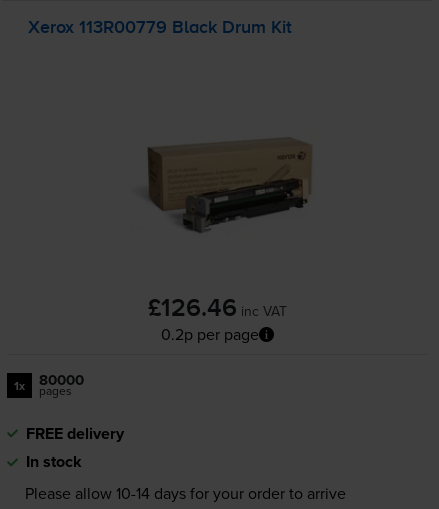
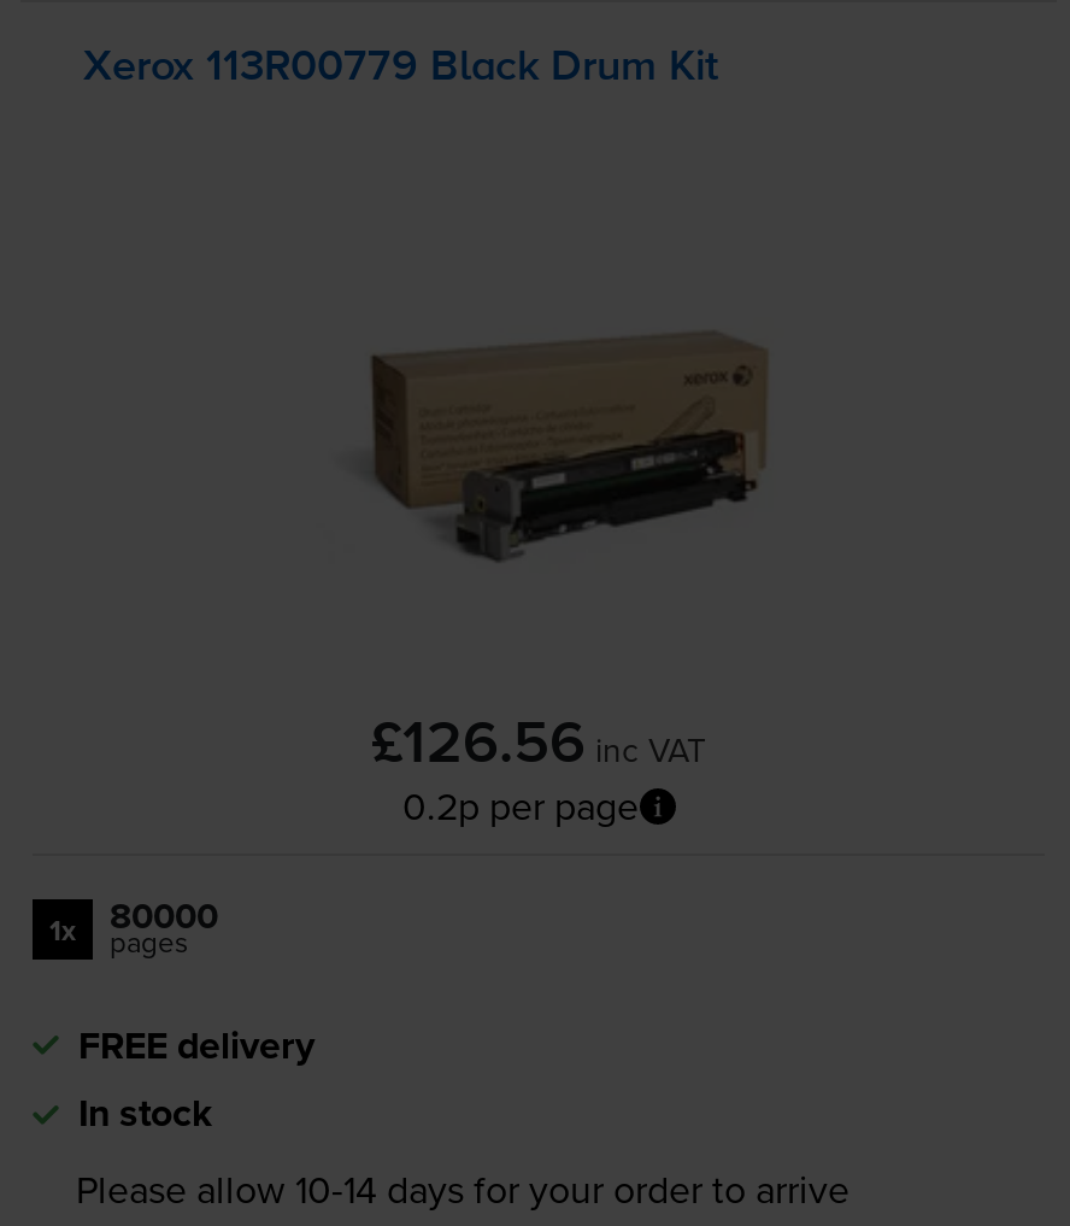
- £126.46 inc VAT
+ £126.56 inc VAT
